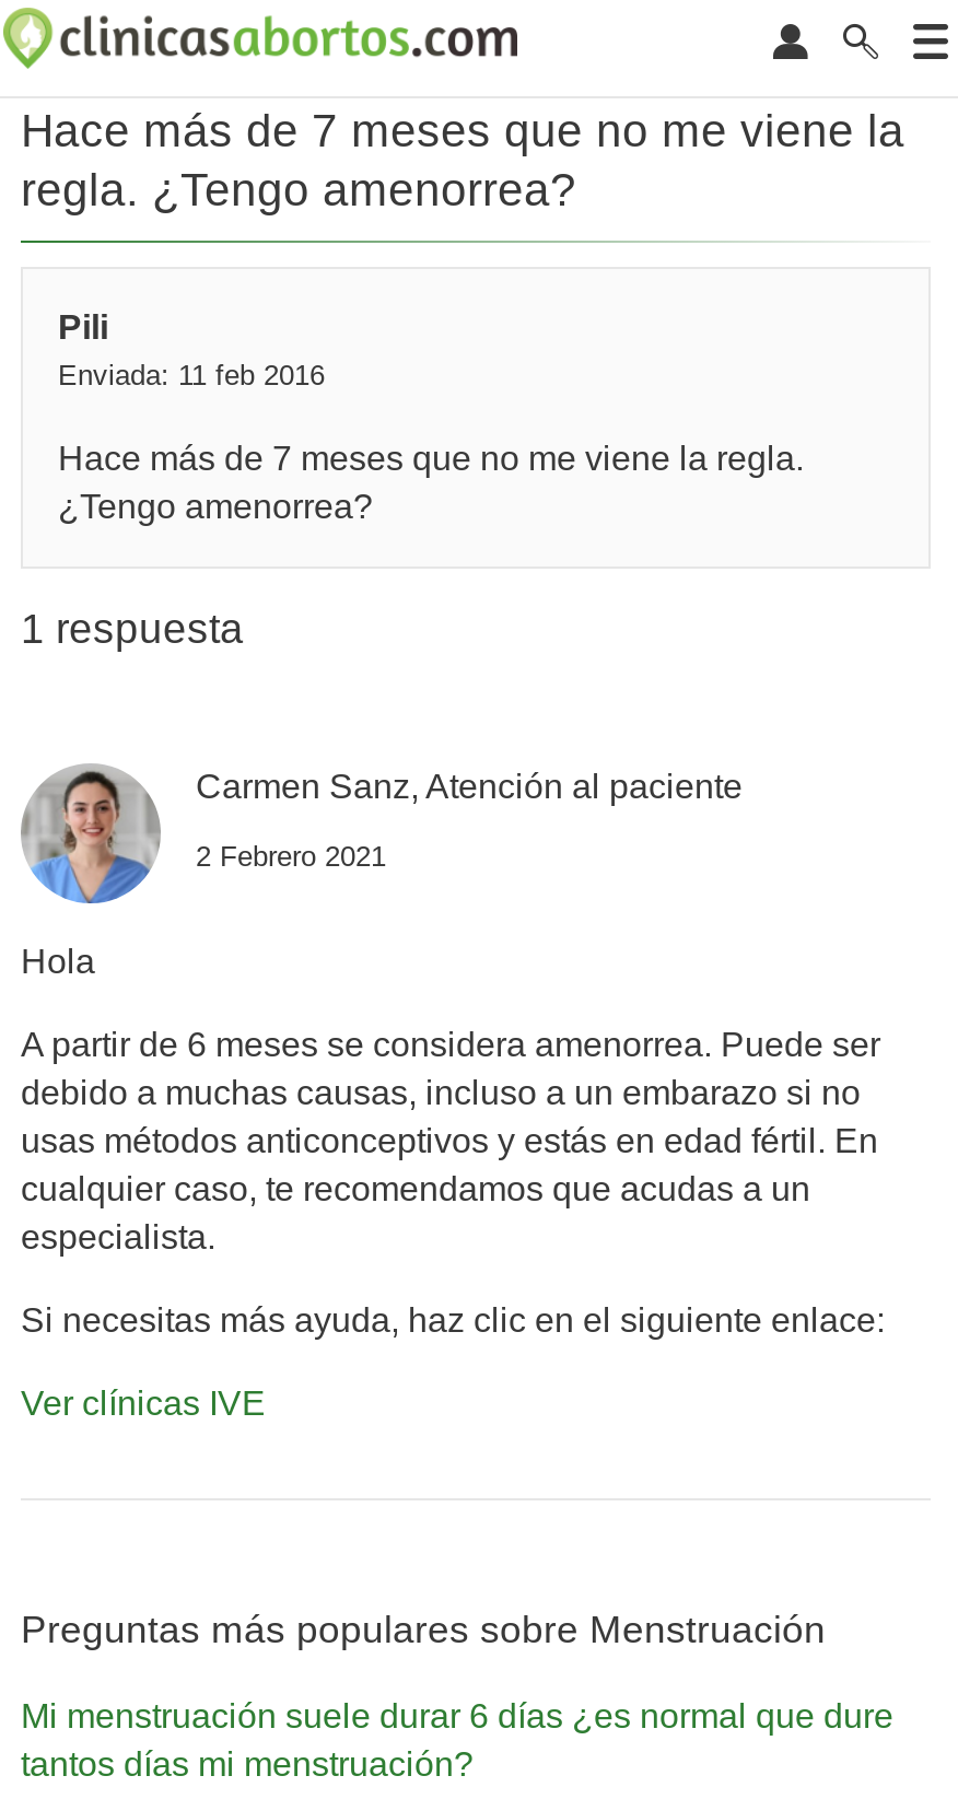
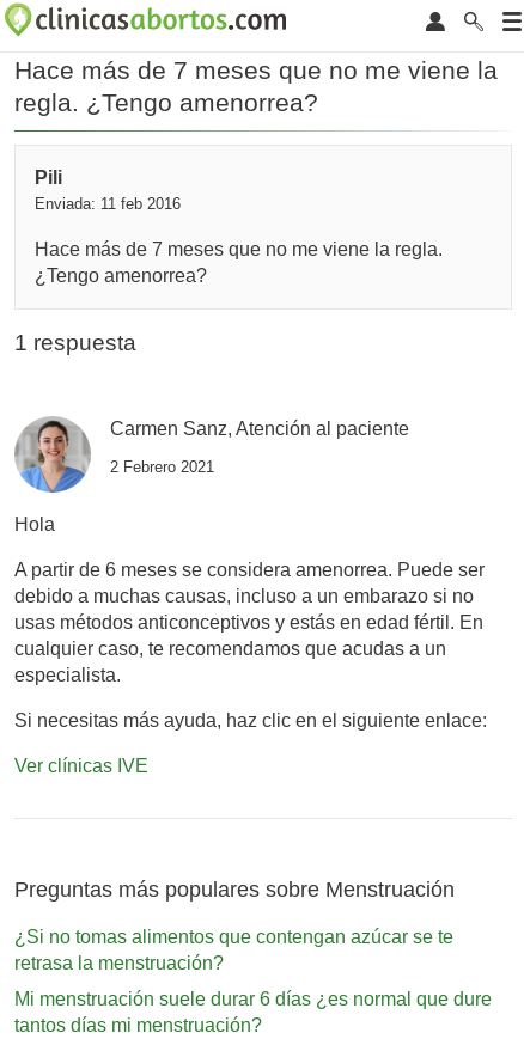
+ ¿Si no tomas alimentos que contengan azúcar se te
+ retrasa la menstruación?
